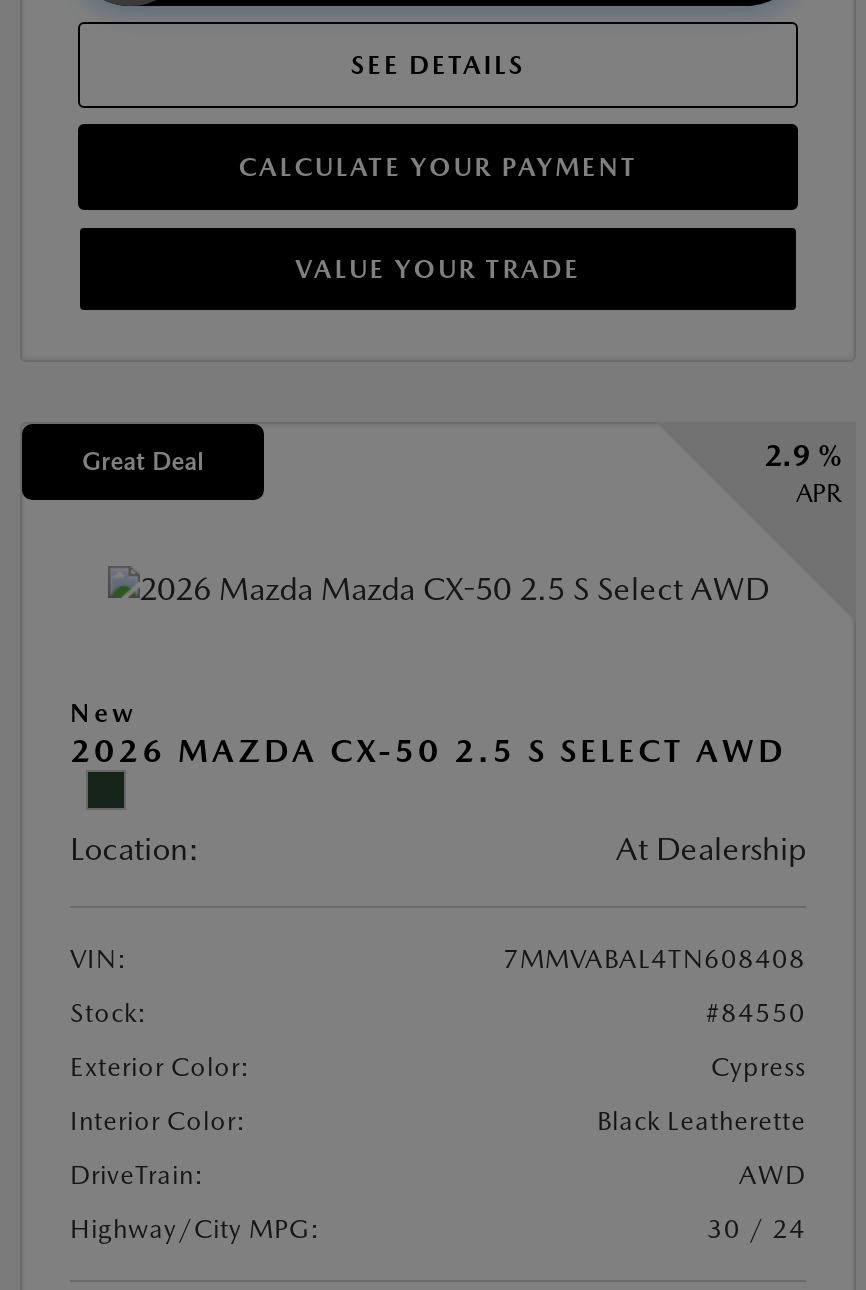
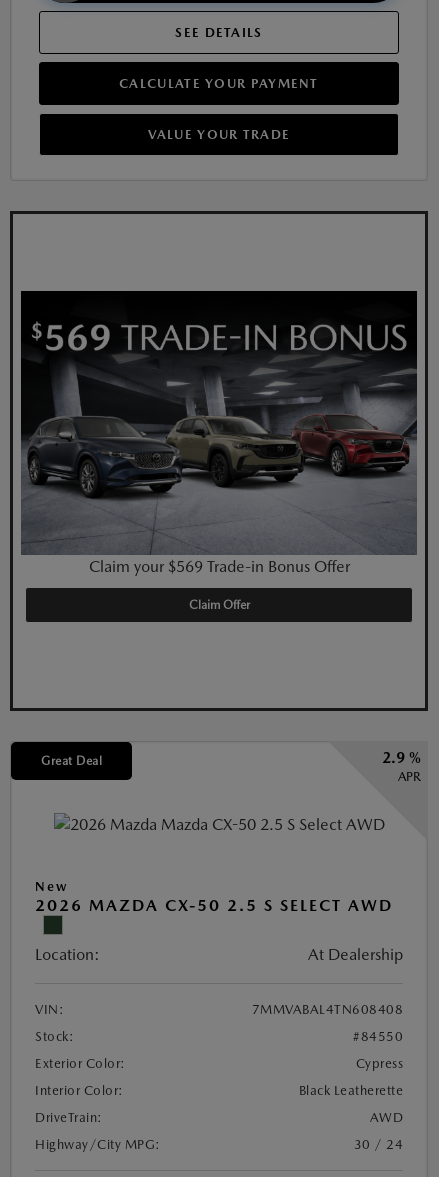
+ [image]
+ Claim your $569 Trade-in Bonus Offer
+ Claim Offer
